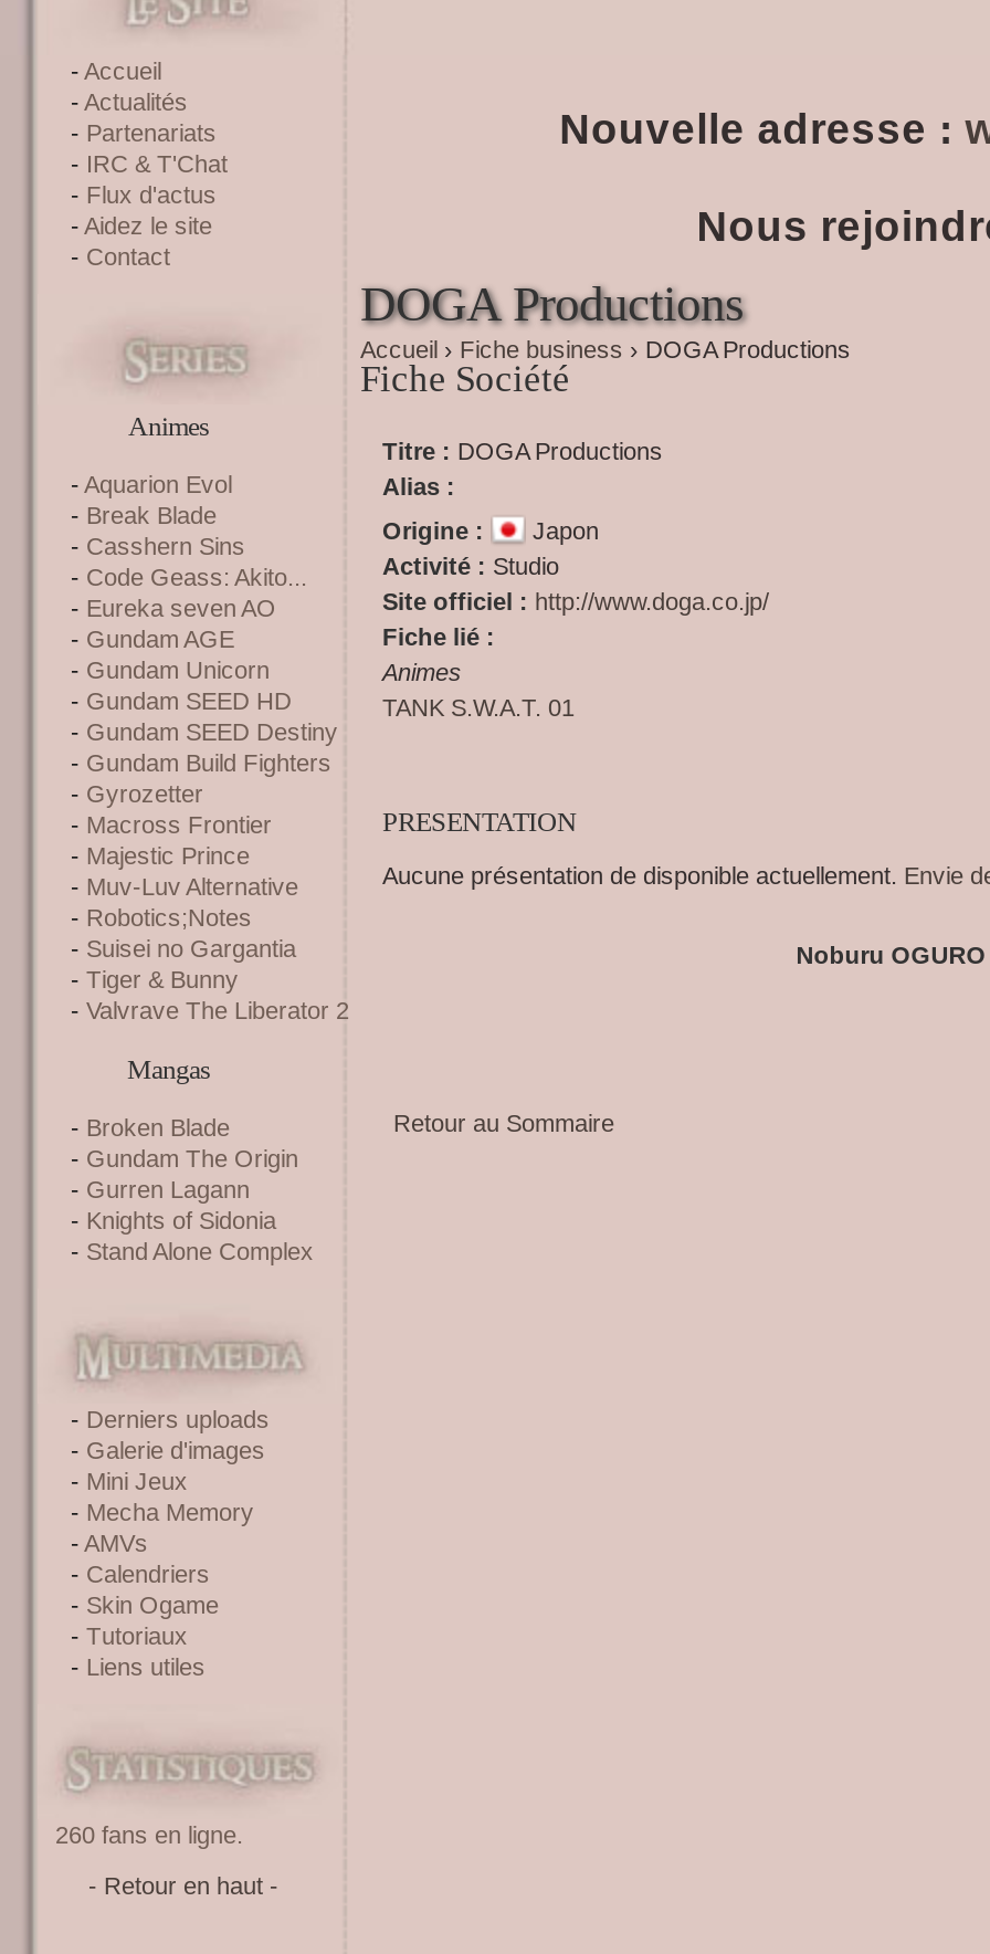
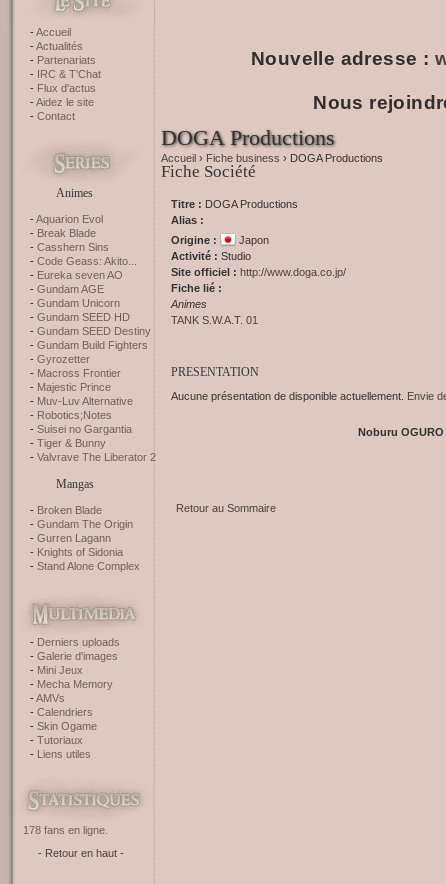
- 260 fans en ligne.
+ 178 fans en ligne.
